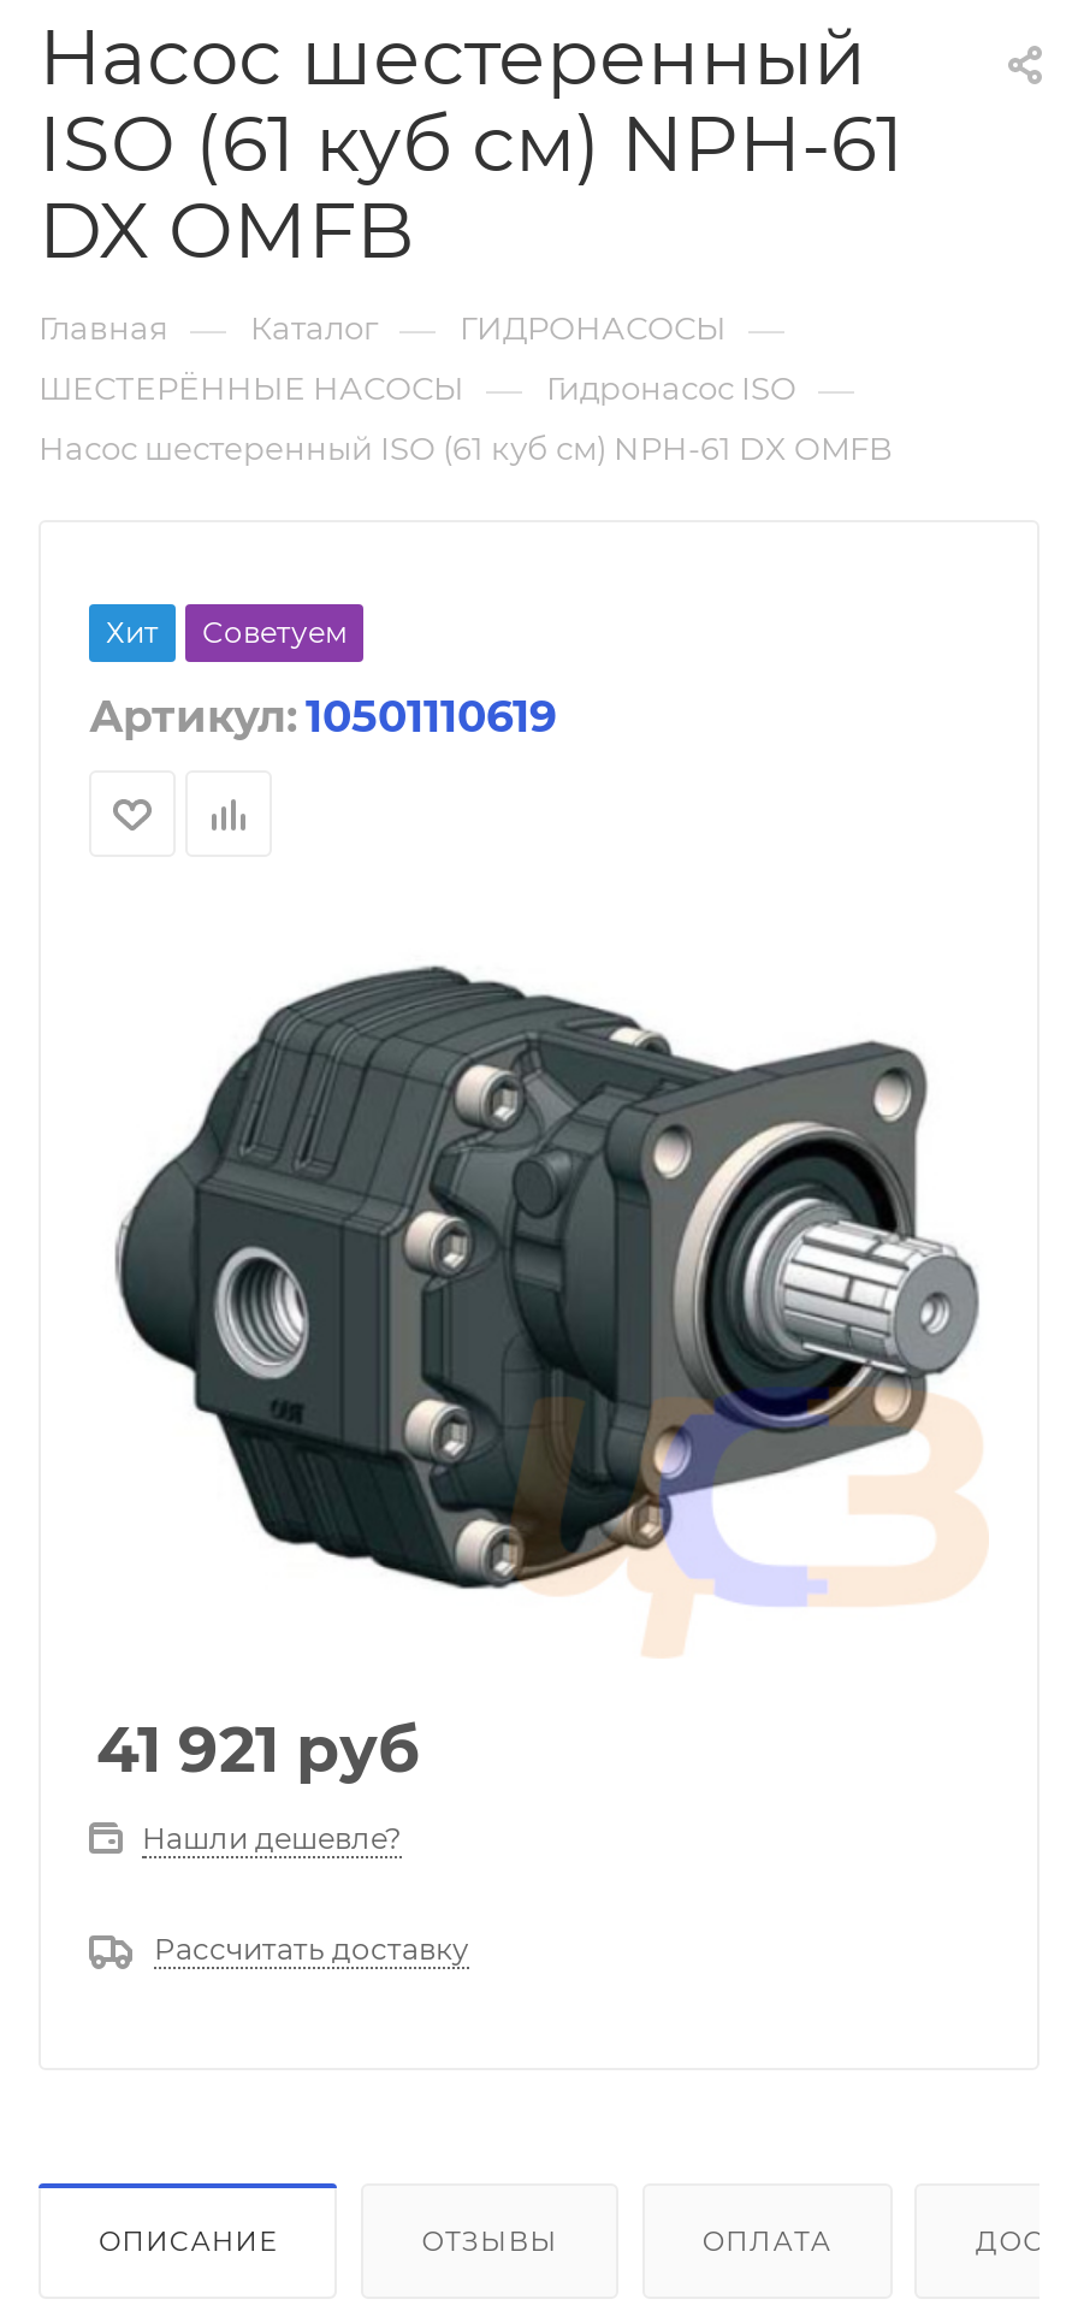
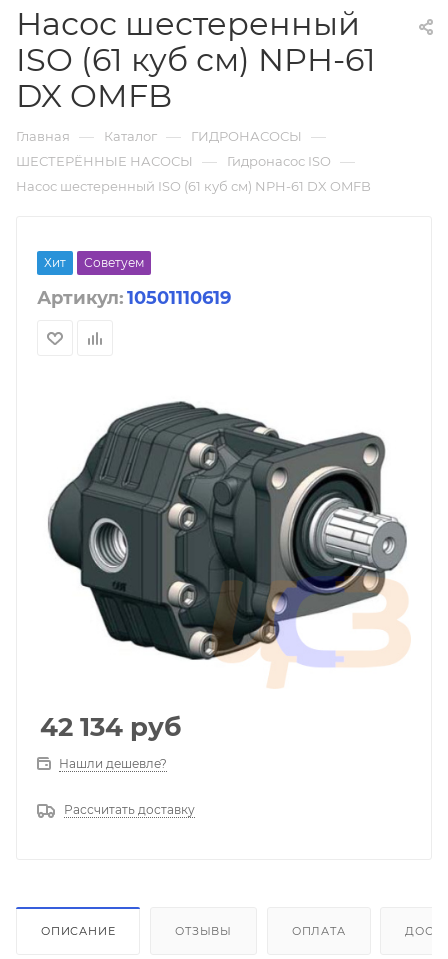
- 41 921 руб
+ 42 134 руб
